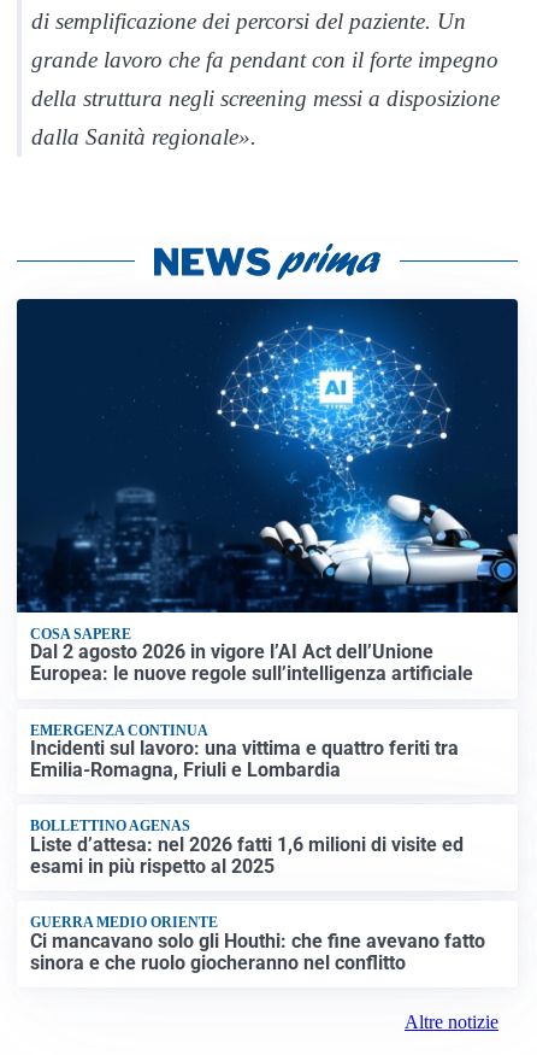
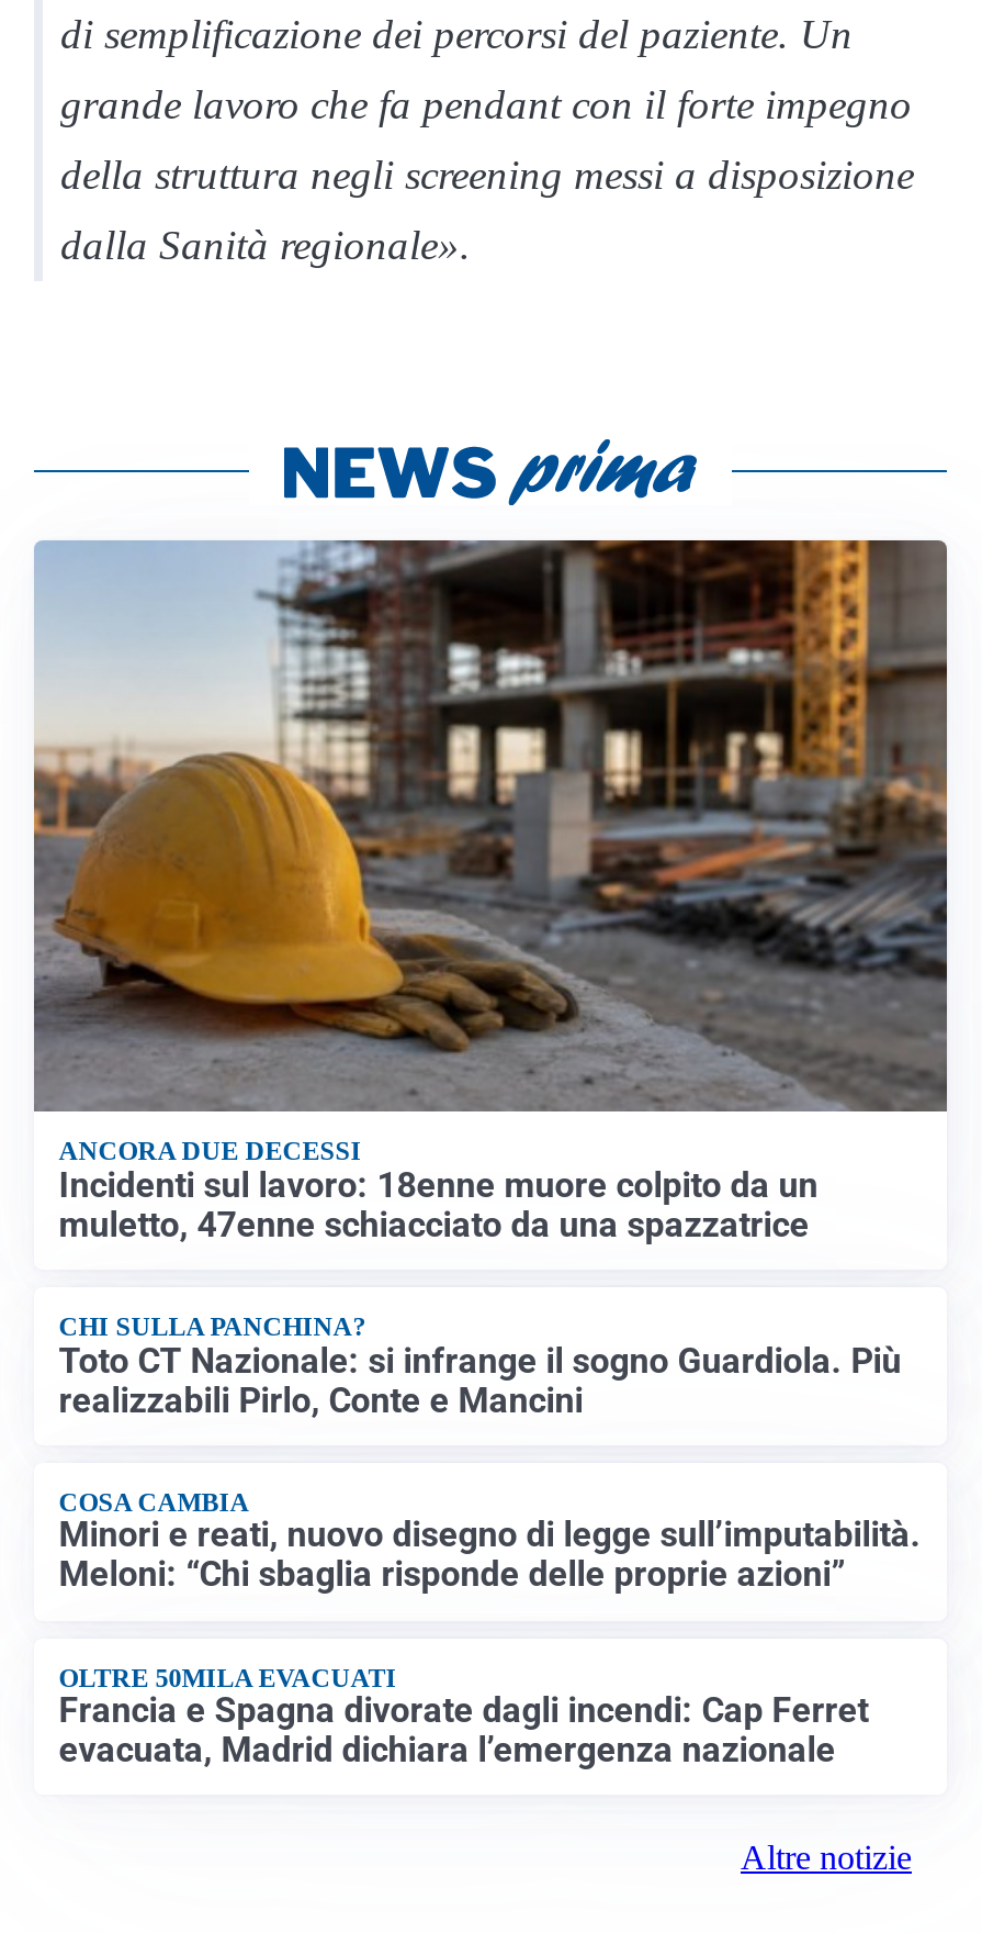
- [image]
- COSA SAPERE
- Dal 2 agosto 2026 in vigore l’AI Act dell’Unione
- Europea: le nuove regole sull’intelligenza artificiale
+ [image]
+ ANCORA DUE DECESSI
+ Incidenti sul lavoro: 18enne muore colpito da un
+ muletto, 47enne schiacciato da una spazzatrice

- EMERGENZA CONTINUA
- Incidenti sul lavoro: una vittima e quattro feriti tra
- Emilia-Romagna, Friuli e Lombardia
+ CHI SULLA PANCHINA?
+ Toto CT Nazionale: si infrange il sogno Guardiola. Più
+ realizzabili Pirlo, Conte e Mancini

- BOLLETTINO AGENAS
- Liste d’attesa: nel 2026 fatti 1,6 milioni di visite ed
- esami in più rispetto al 2025
+ COSA CAMBIA
+ Minori e reati, nuovo disegno di legge sull’imputabilità.
+ Meloni: “Chi sbaglia risponde delle proprie azioni”

- GUERRA MEDIO ORIENTE
- Ci mancavano solo gli Houthi: che fine avevano fatto
- sinora e che ruolo giocheranno nel conflitto
+ OLTRE 50MILA EVACUATI
+ Francia e Spagna divorate dagli incendi: Cap Ferret
+ evacuata, Madrid dichiara l’emergenza nazionale
